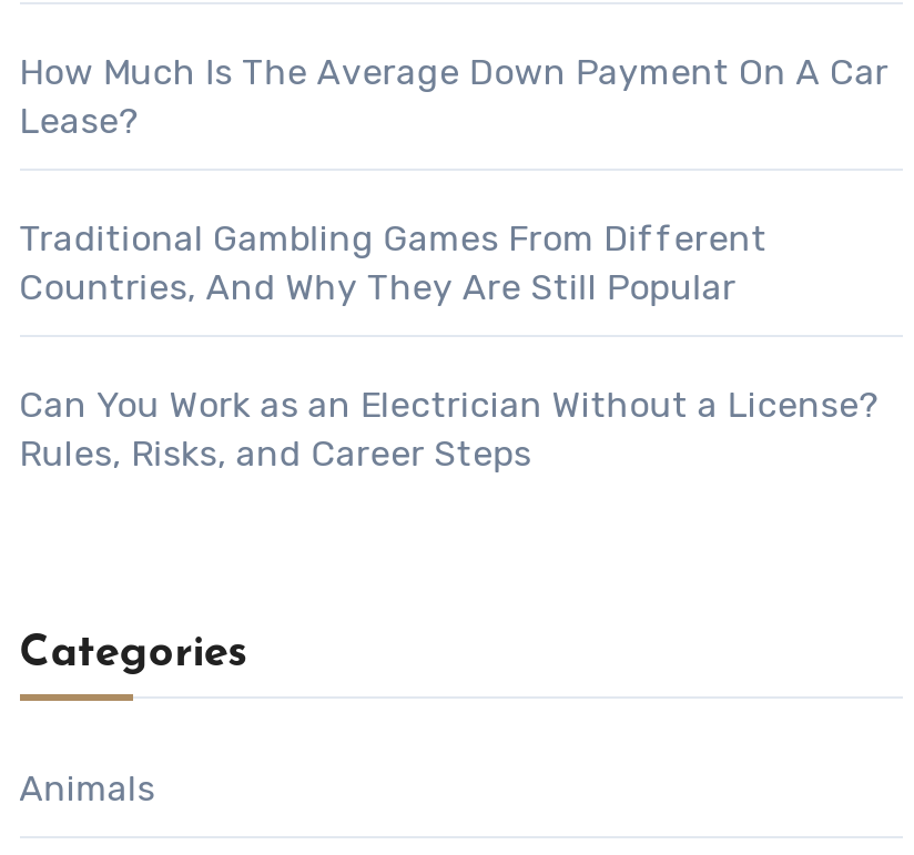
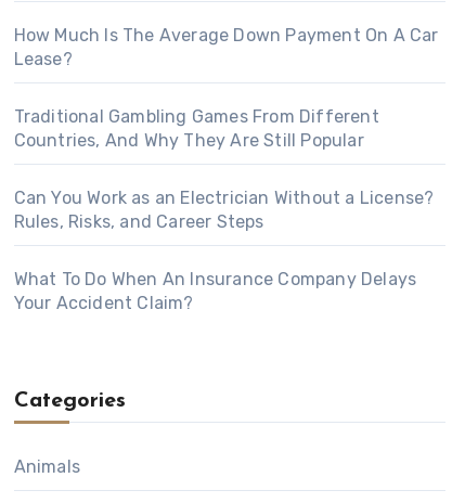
+ What To Do When An Insurance Company Delays
+ Your Accident Claim?
